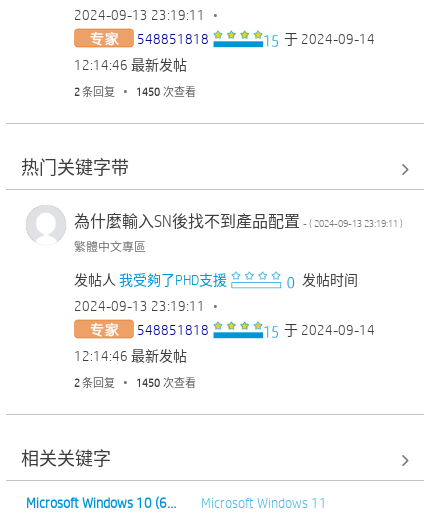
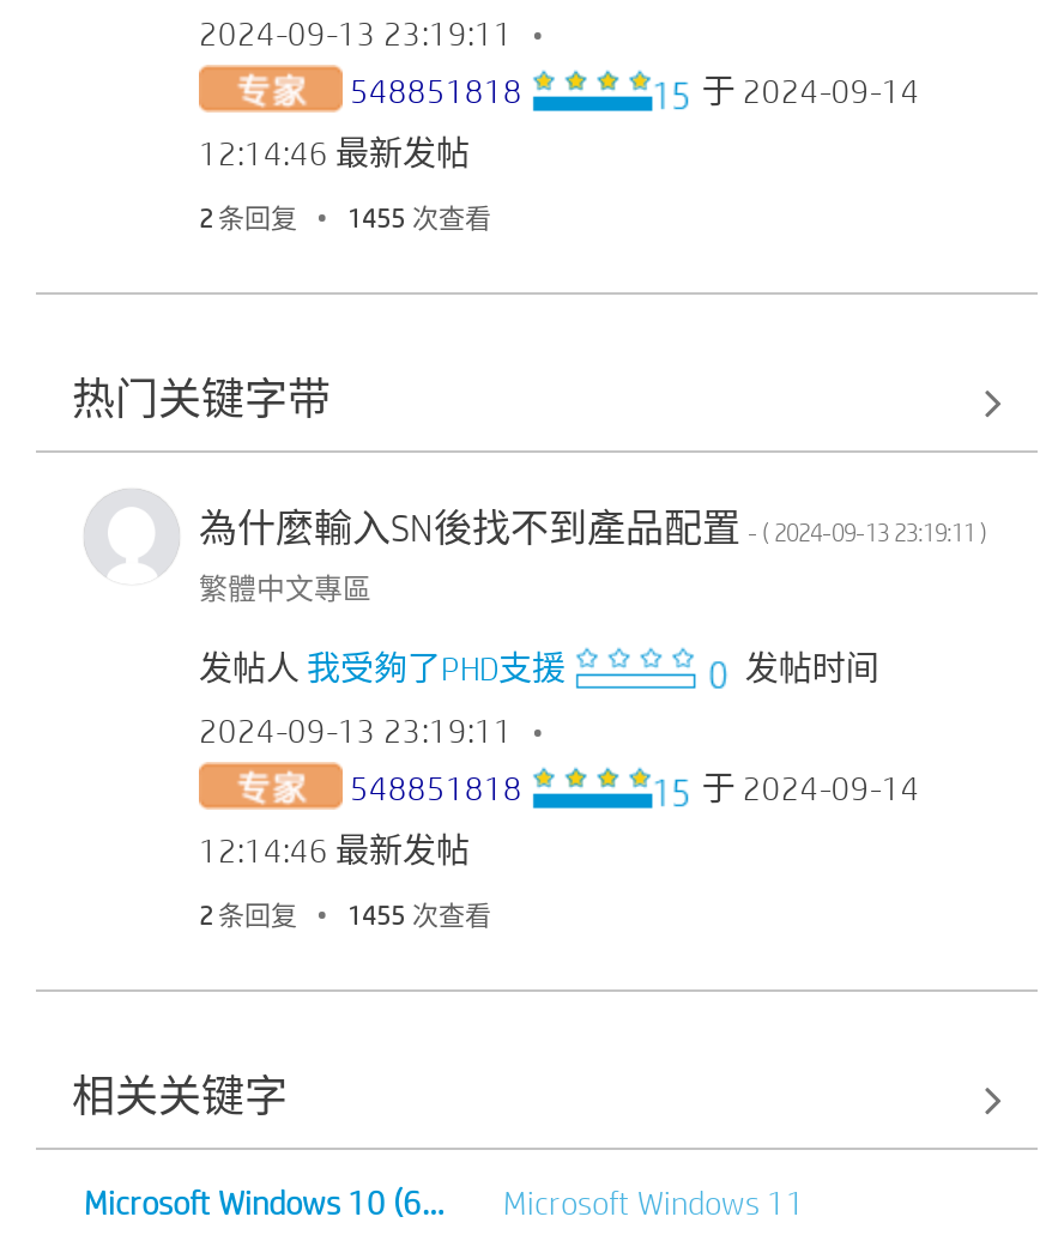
- 2条回复 1450 次查看
+ 2条回复 1455 次查看

- 2条回复 1450 次查看
+ 2条回复 1455 次查看
